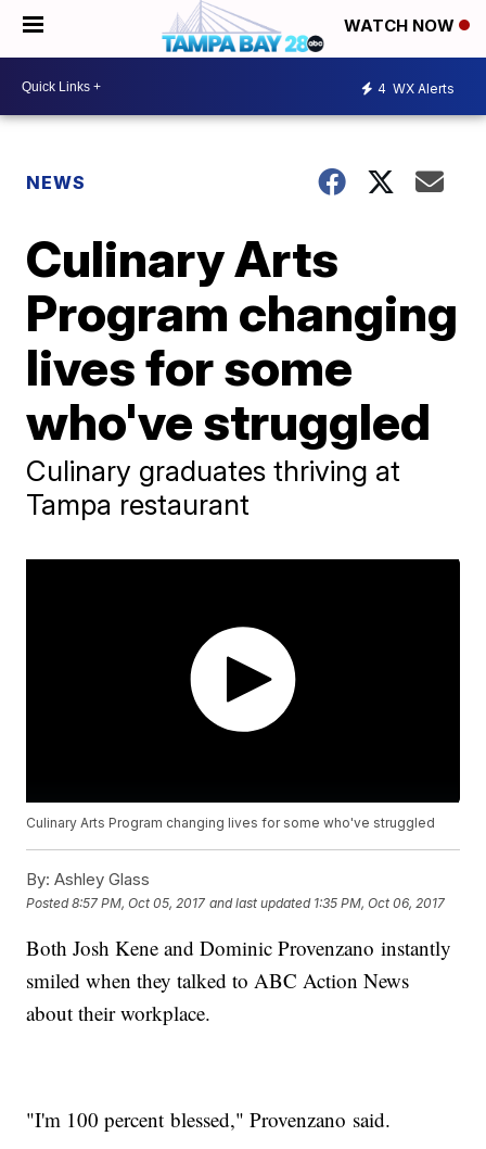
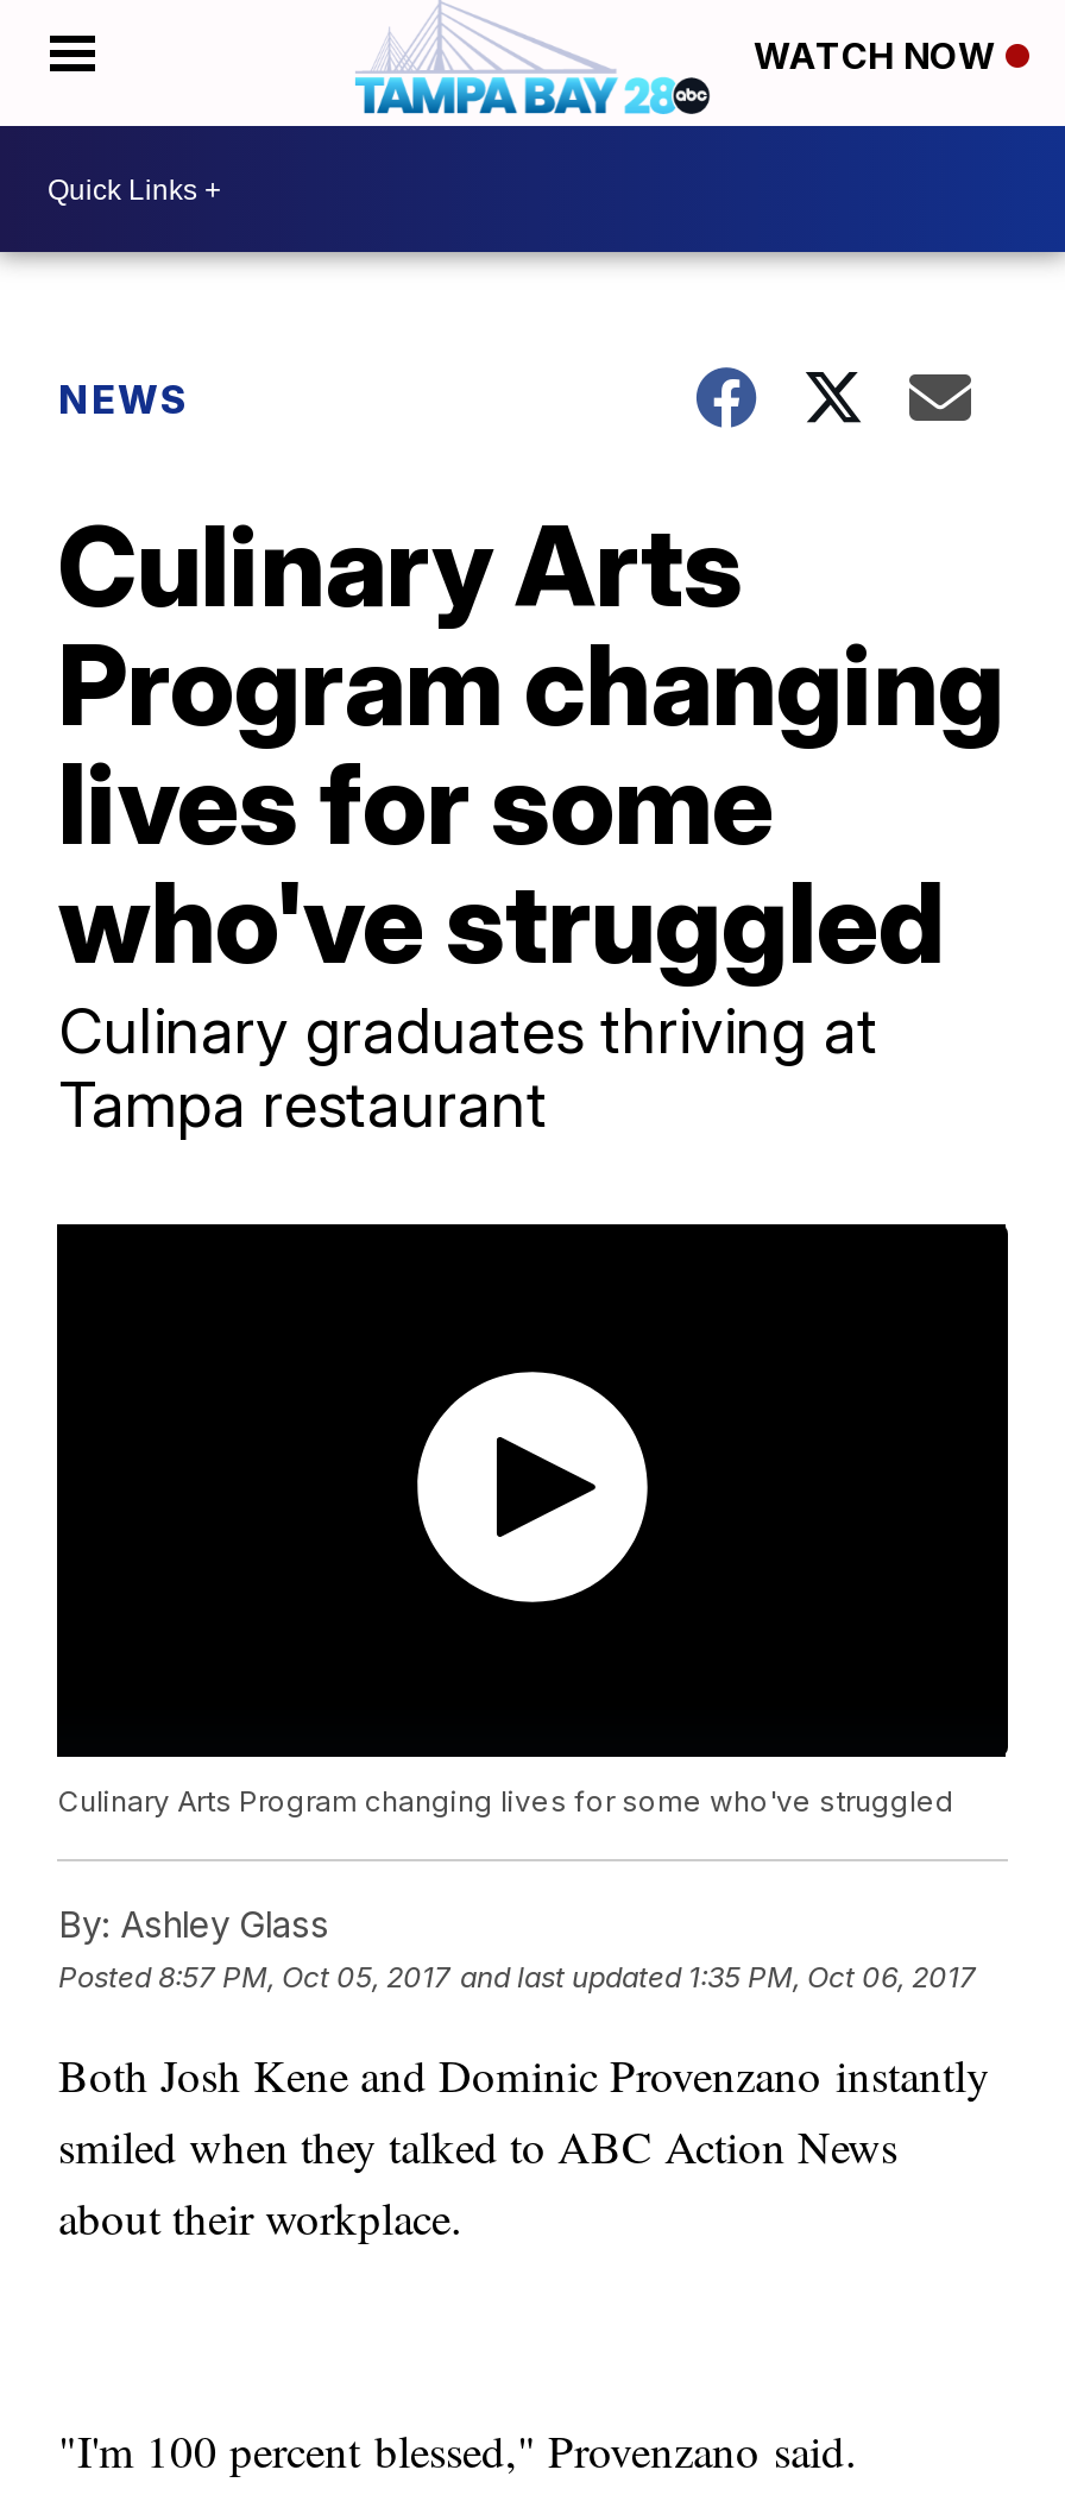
- 4 WX Alerts
